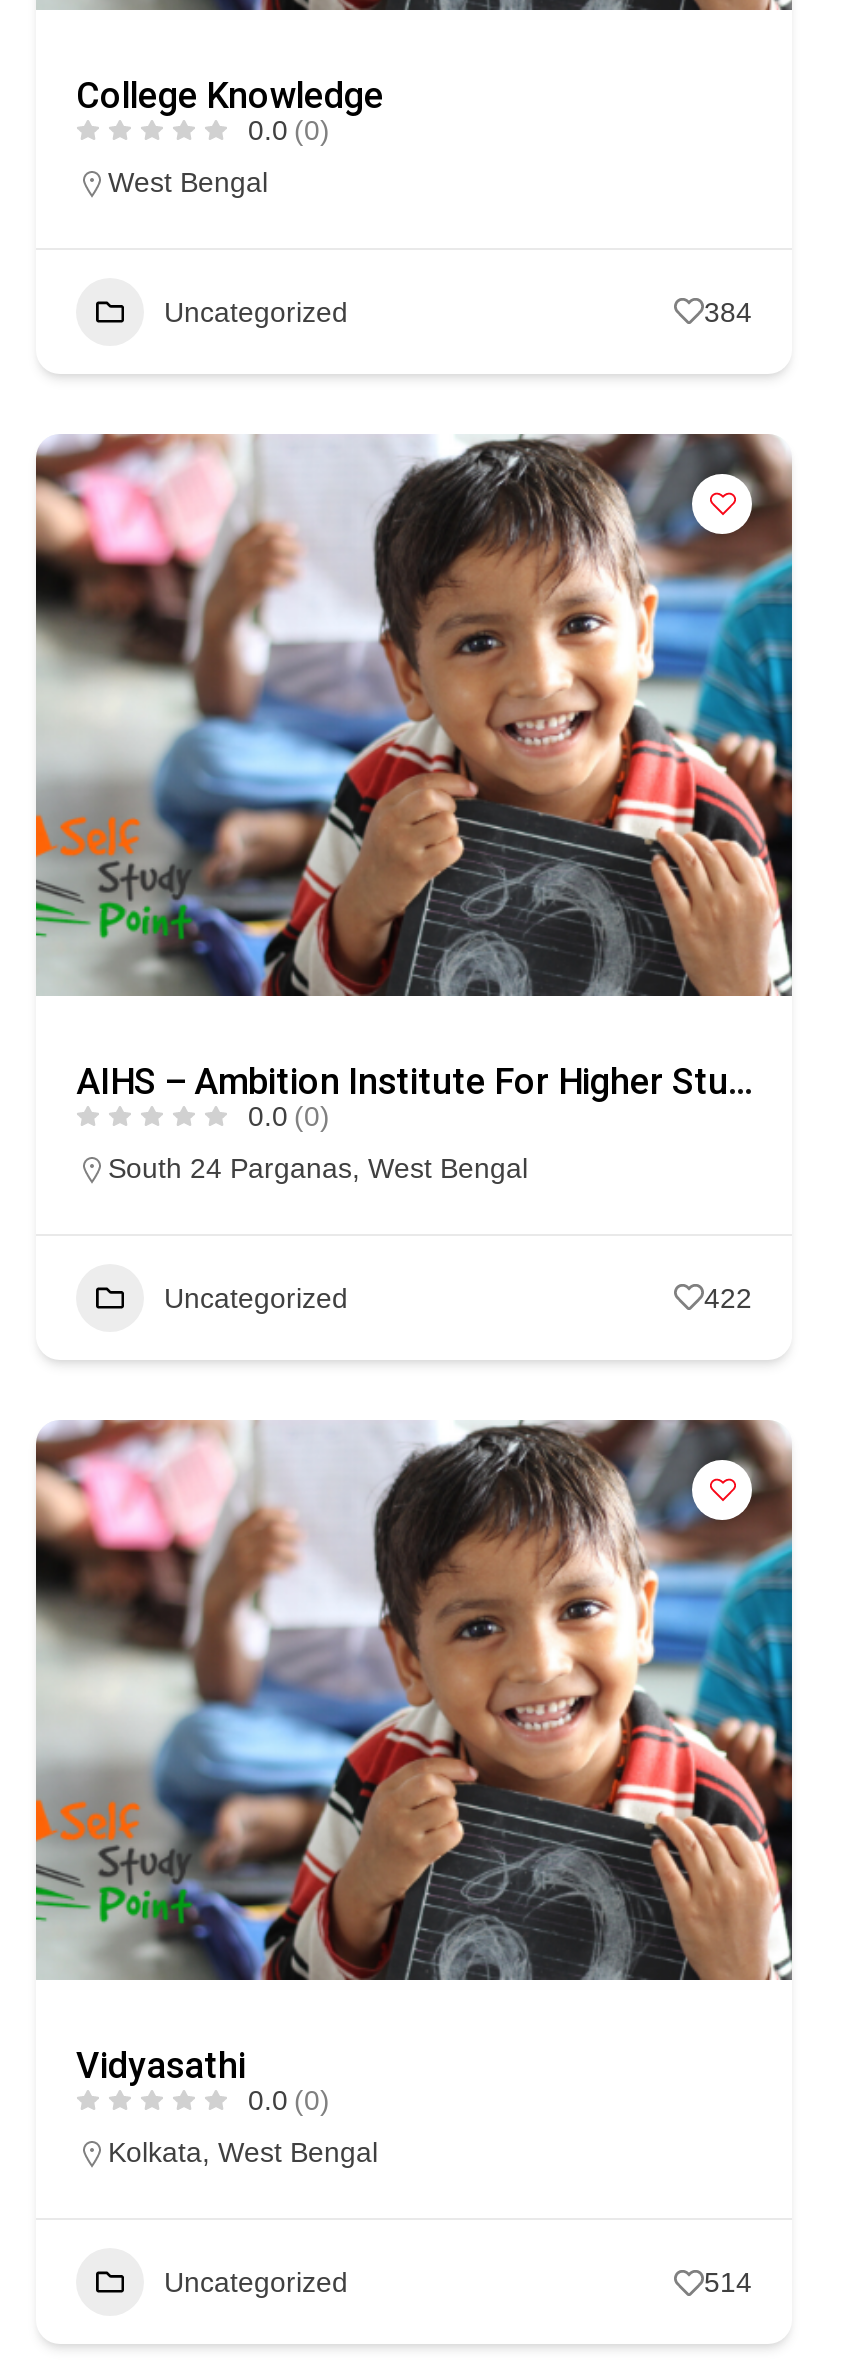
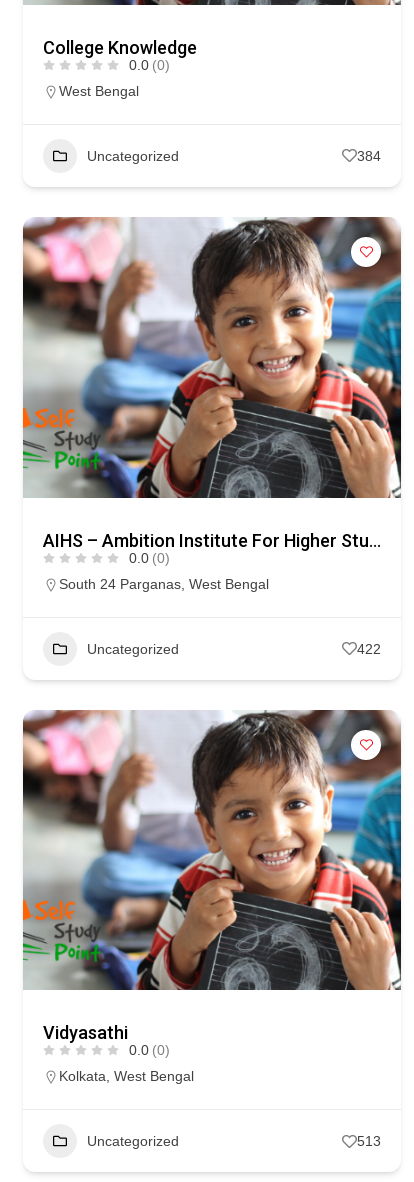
- 514
+ 513
